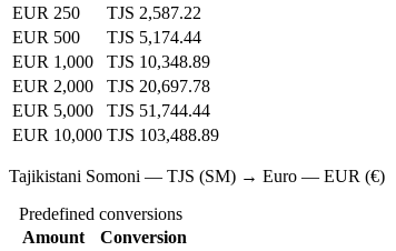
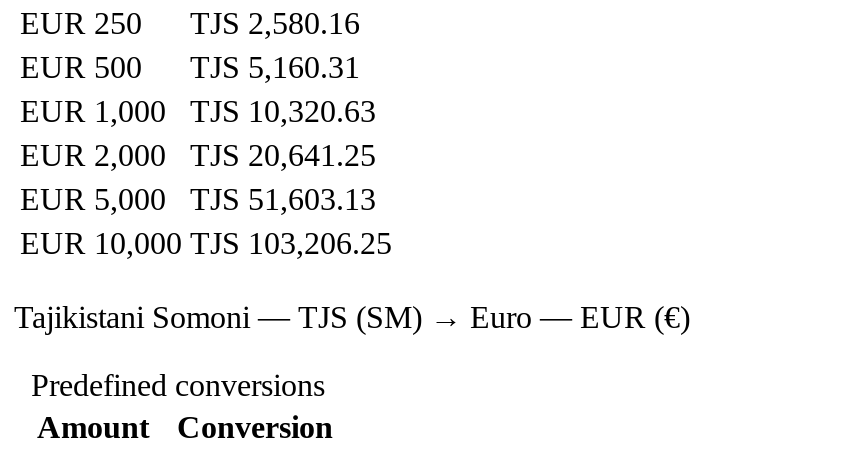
- EUR 250 TJS 2,587.22
+ EUR 250 TJS 2,580.16

- EUR 500 TJS 5,174.44
+ EUR 500 TJS 5,160.31

- EUR 1,000 TJS 10,348.89
+ EUR 1,000 TJS 10,320.63

- EUR 2,000 TJS 20,697.78
+ EUR 2,000 TJS 20,641.25

- EUR 5,000 TJS 51,744.44
+ EUR 5,000 TJS 51,603.13

- EUR 10,000 TJS 103,488.89
+ EUR 10,000 TJS 103,206.25
